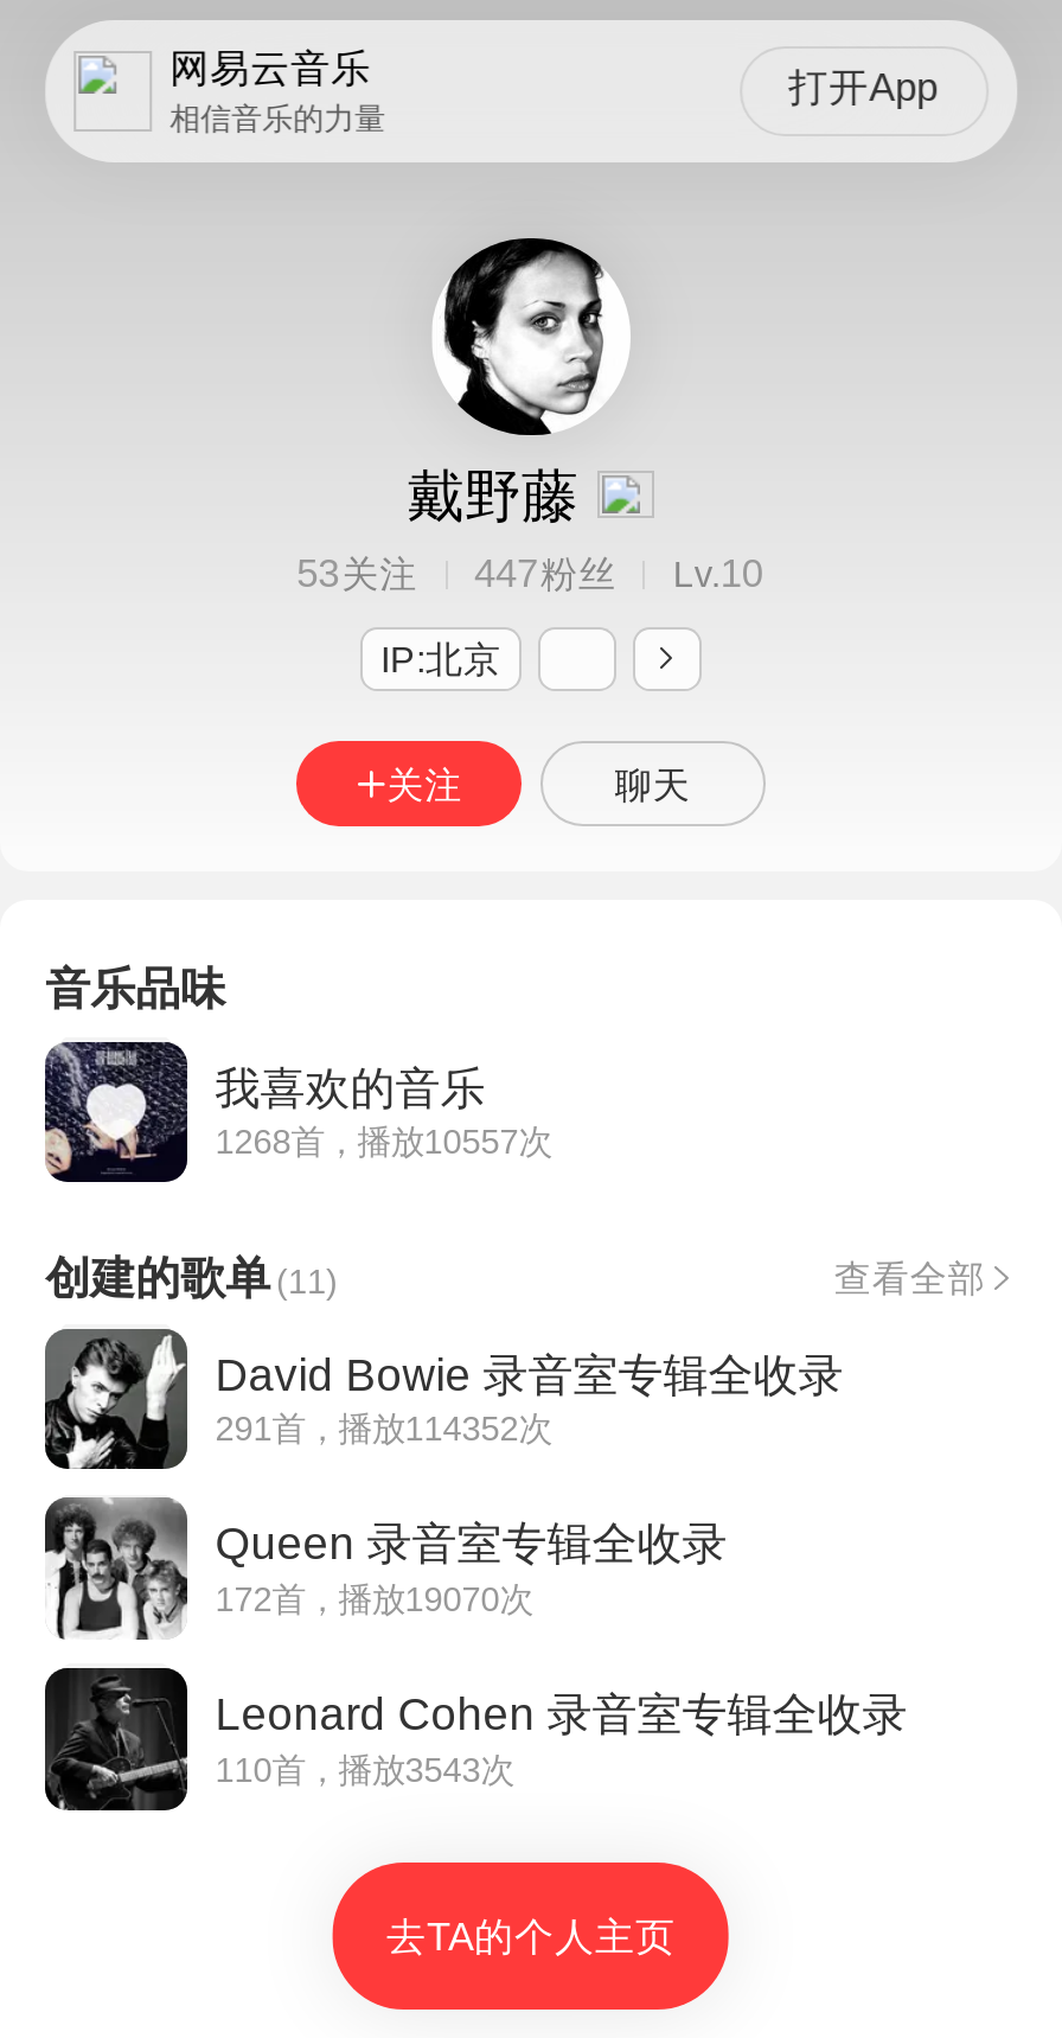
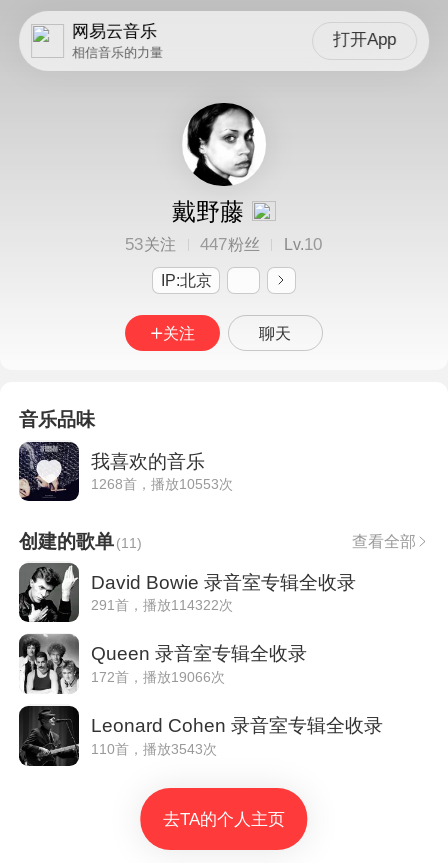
- 1268首，播放10557次
+ 1268首，播放10553次

- 291首，播放114352次
+ 291首，播放114322次

- 172首，播放19070次
+ 172首，播放19066次
